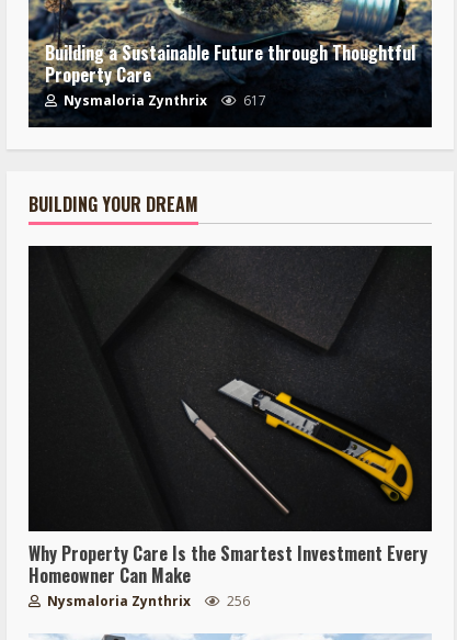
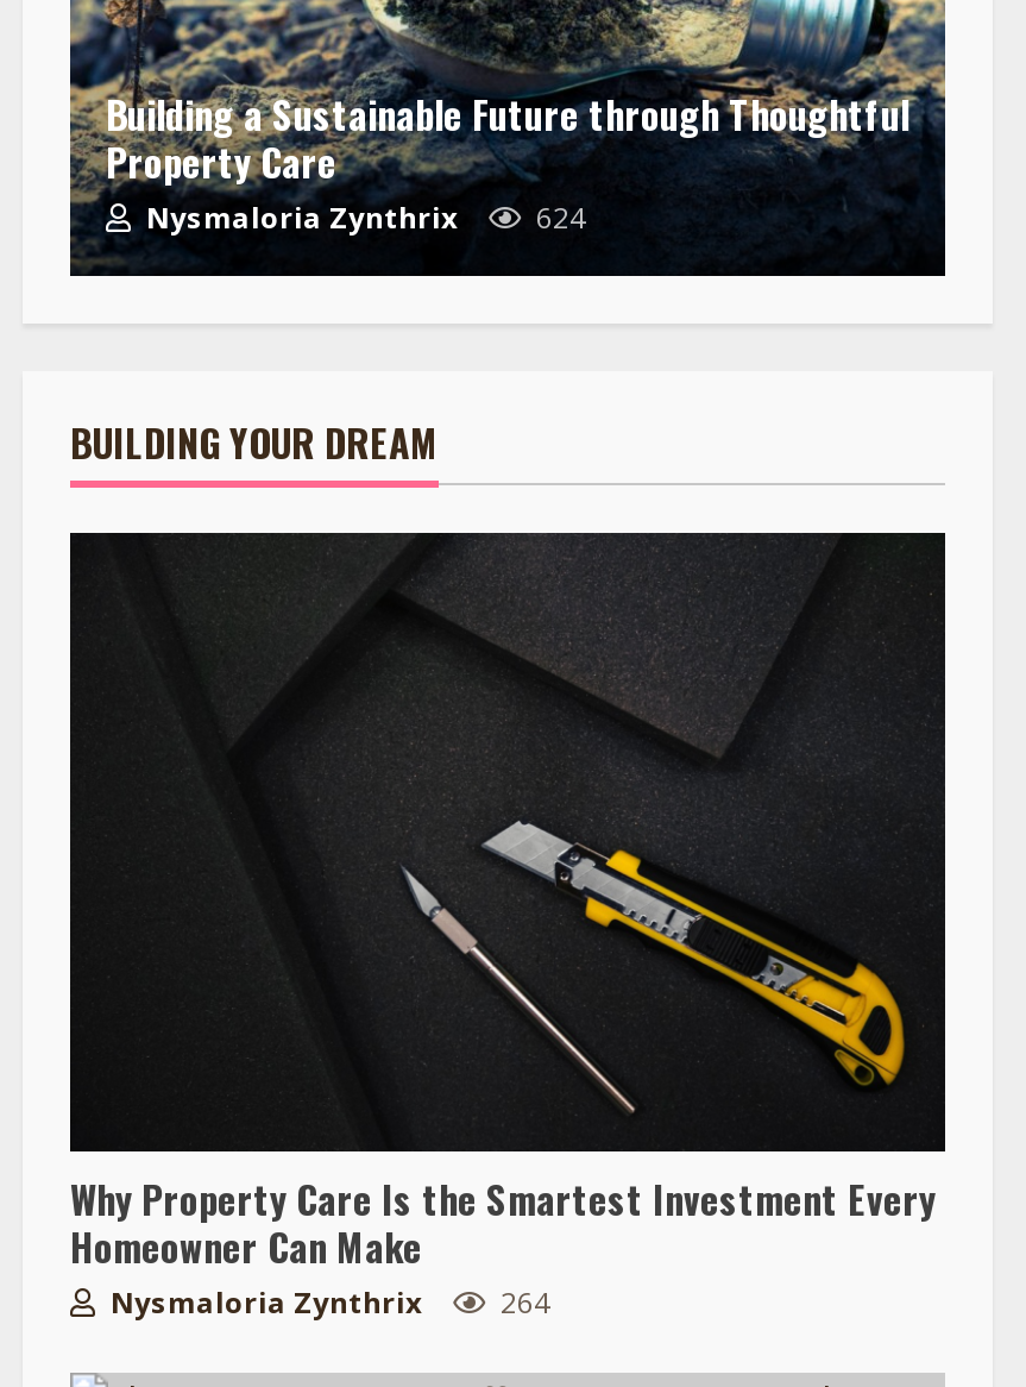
- Nysmaloria Zynthrix 617
+ Nysmaloria Zynthrix 624

- Nysmaloria Zynthrix 256
+ Nysmaloria Zynthrix 264
